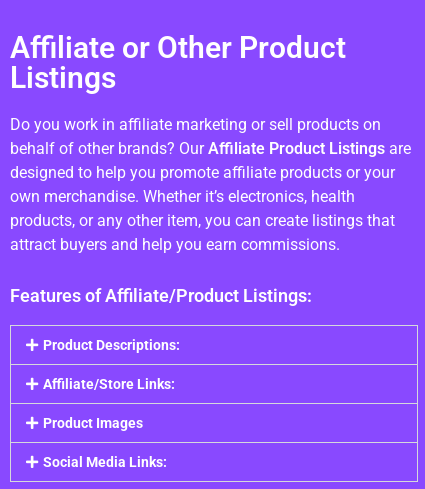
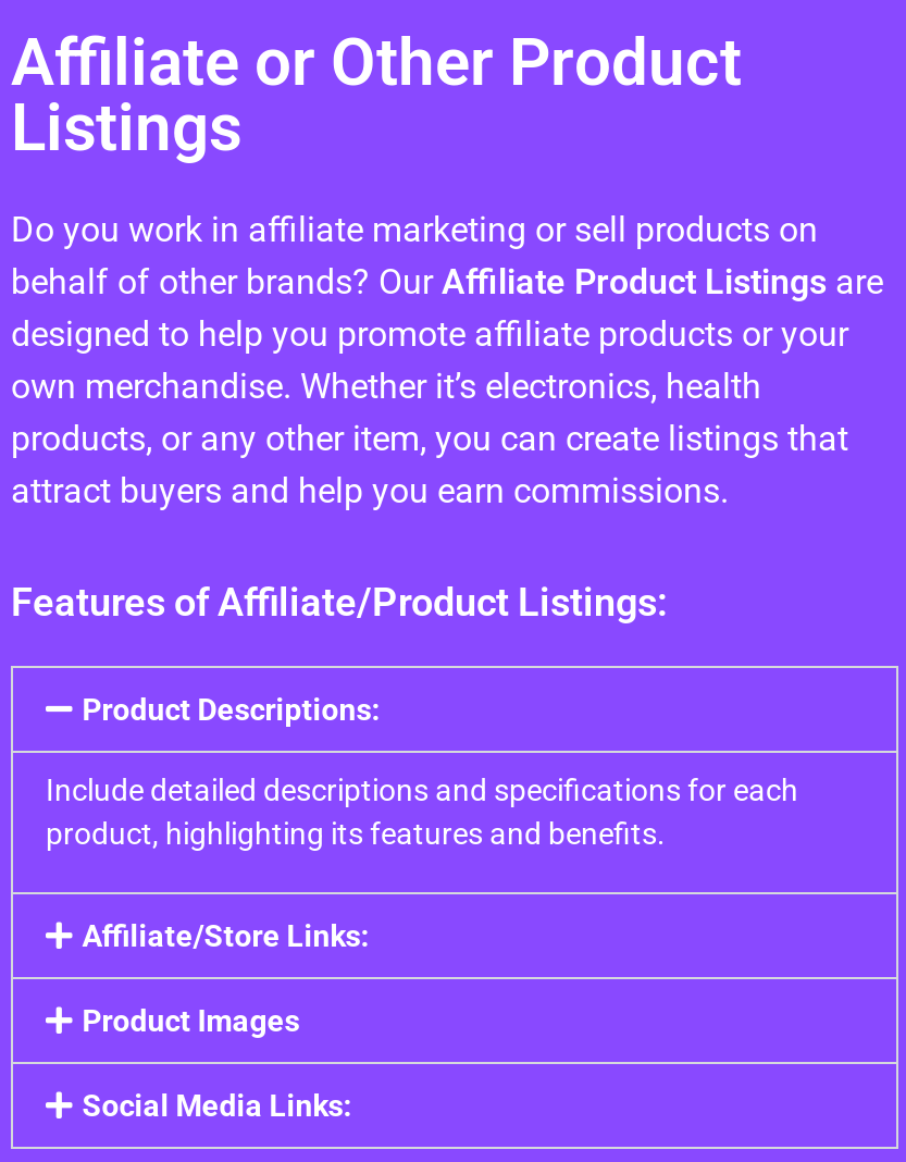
+ Include detailed descriptions and specifications for each
+ product, highlighting its features and benefits.
